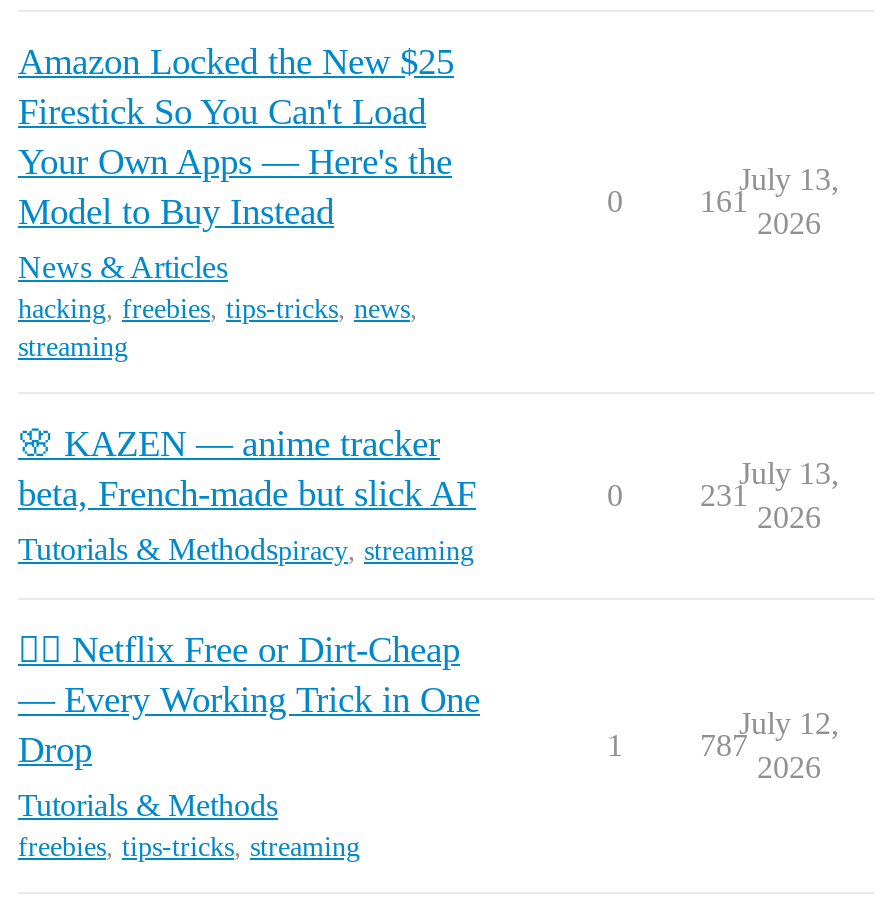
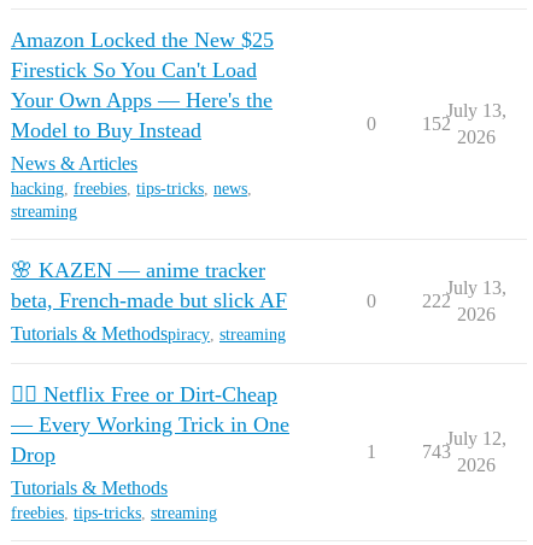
- 161
+ 152

- 231
+ 222

- 787
+ 743
